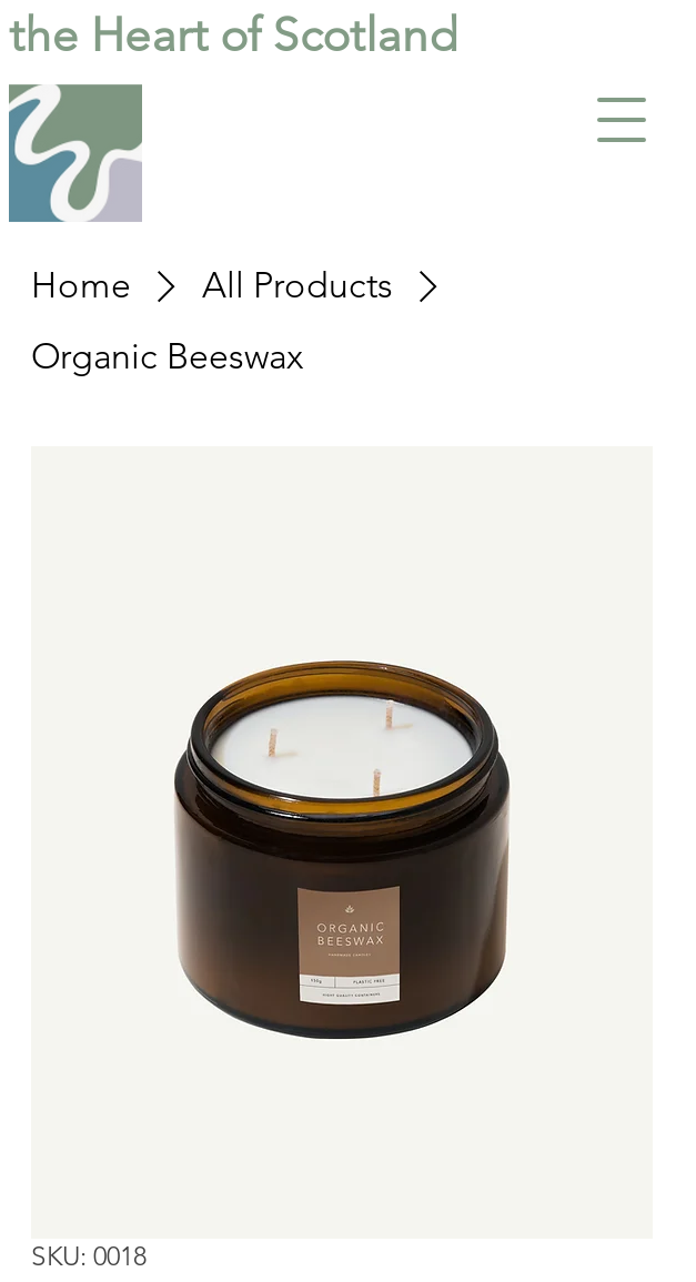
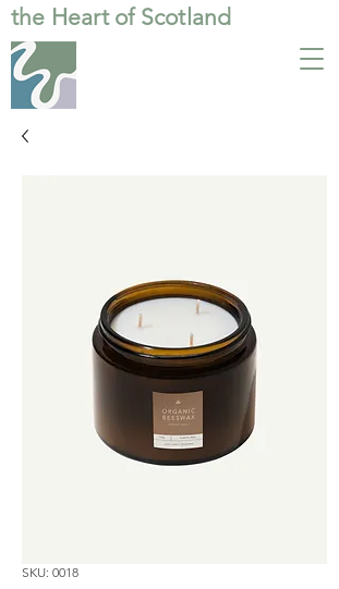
- Home
- All Products
- Organic Beeswax
